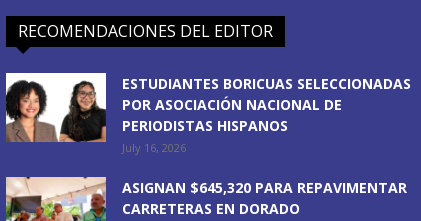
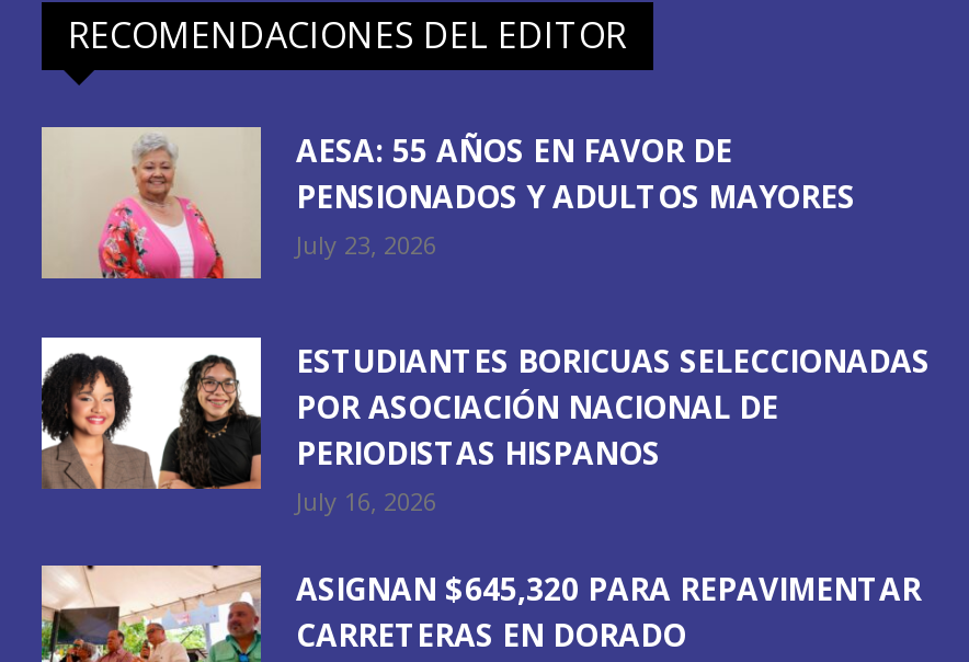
+ [image]
+ AESA: 55 AÑOS EN FAVOR DE
+ PENSIONADOS Y ADULTOS MAYORES
+ July 23, 2026
